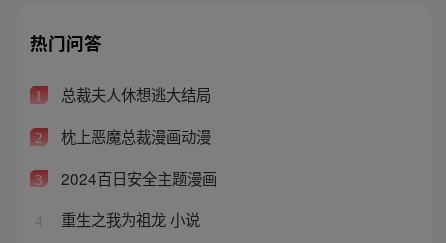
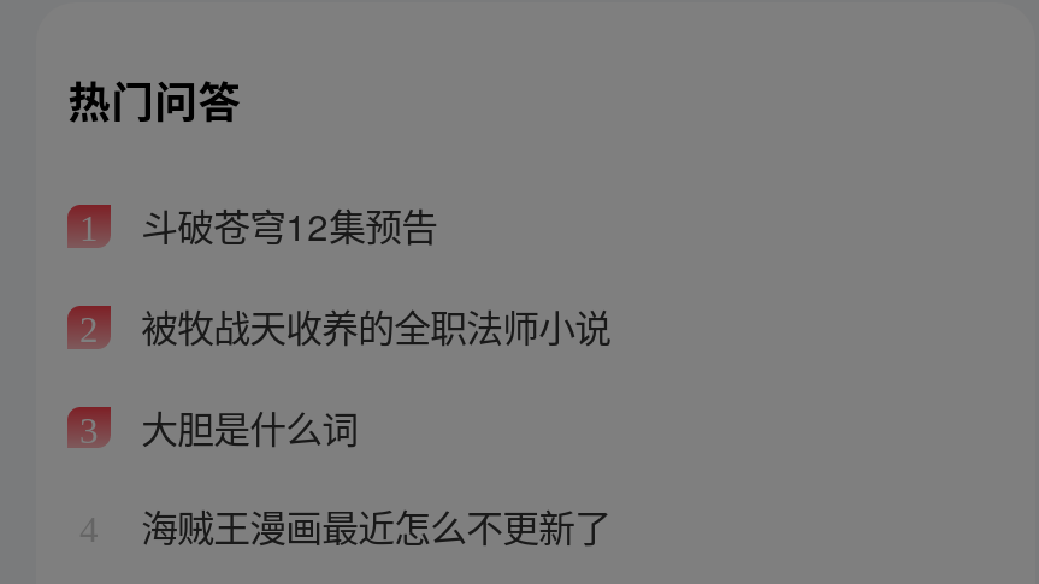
- 总裁夫人休想逃大结局
+ 斗破苍穹12集预告

- 枕上恶魔总裁漫画动漫
+ 被牧战天收养的全职法师小说

- 2024百日安全主题漫画
+ 大胆是什么词

- 重生之我为祖龙 小说
+ 海贼王漫画最近怎么不更新了
